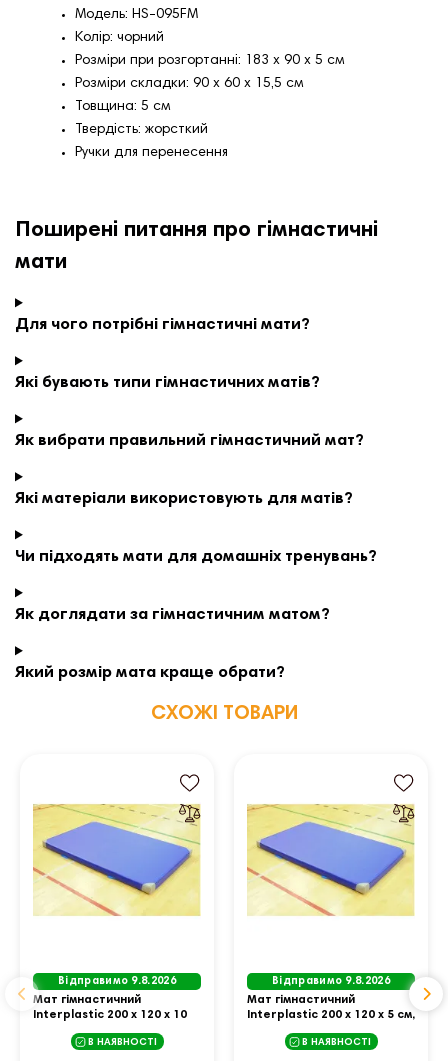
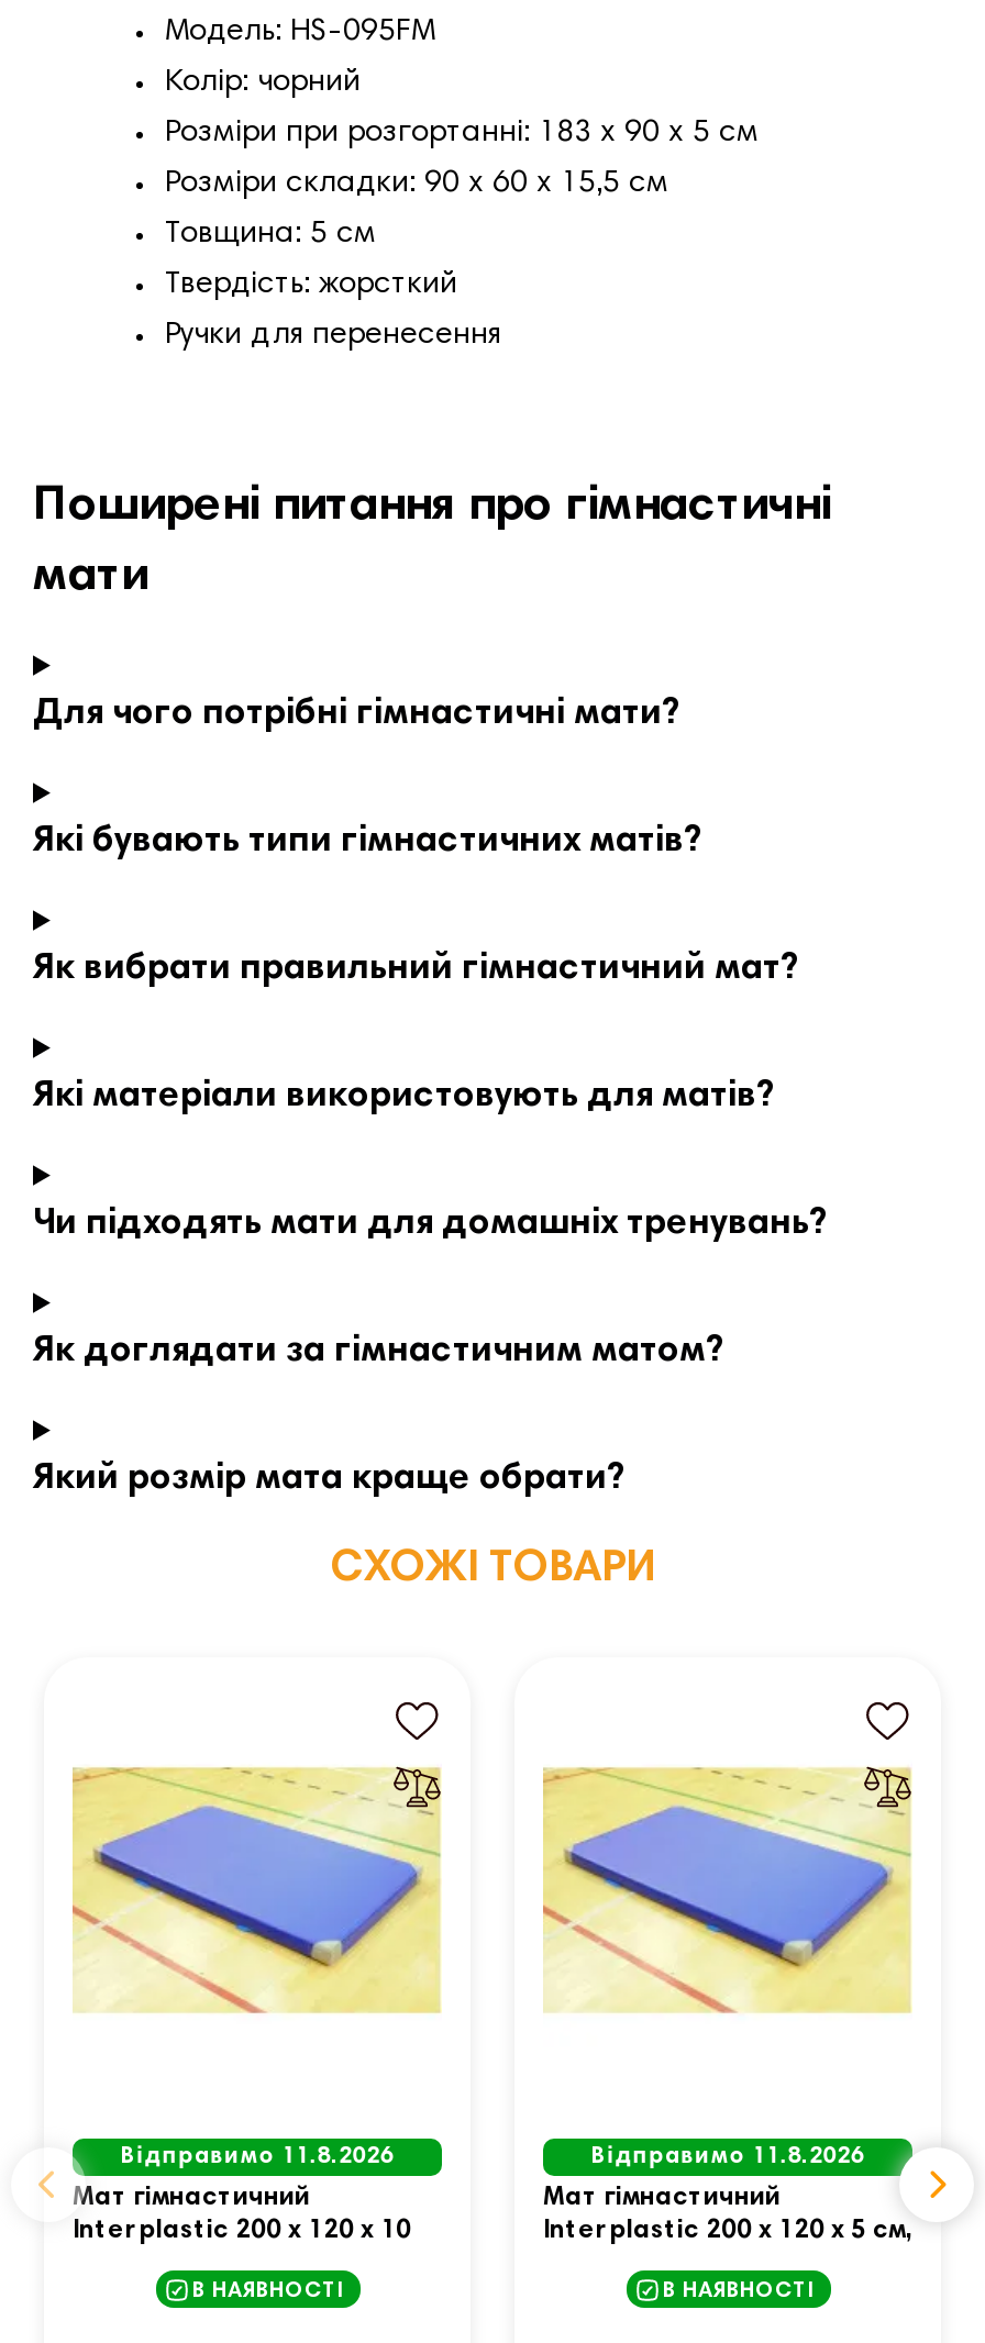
- Відправимо 9.8.2026
+ Відправимо 11.8.2026

- Відправимо 9.8.2026
+ Відправимо 11.8.2026
